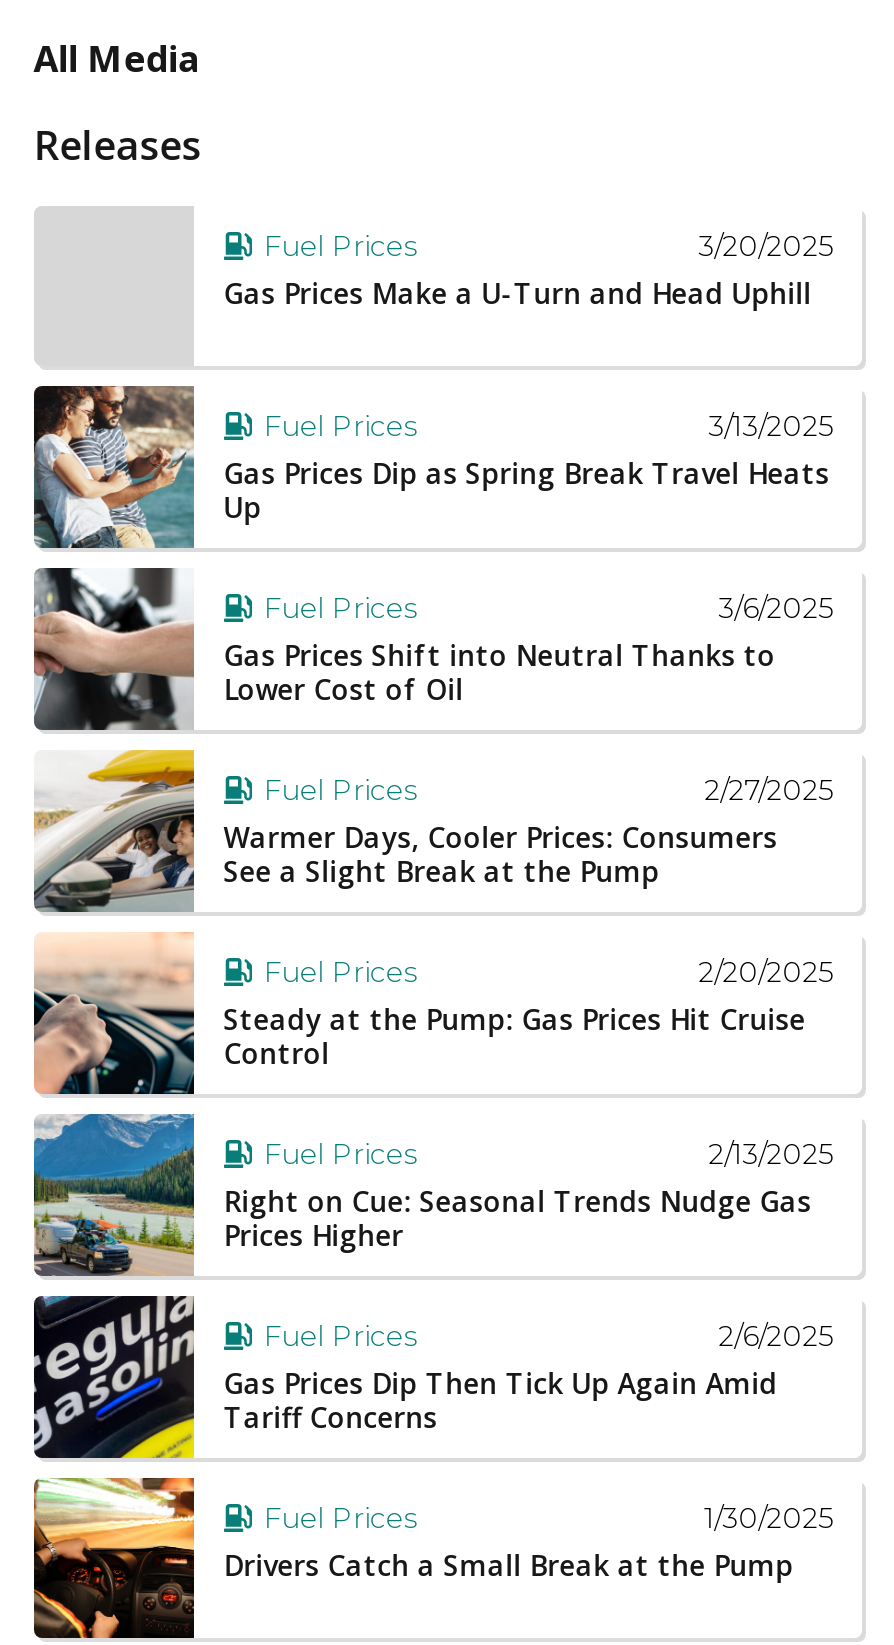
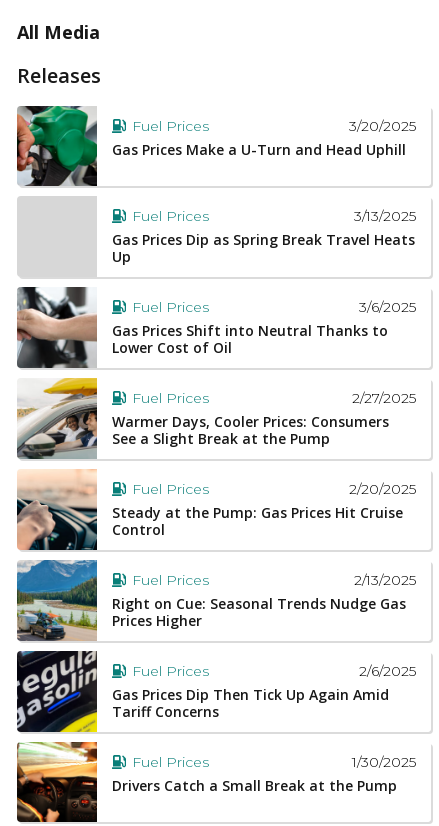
+ [image]

- [image]
